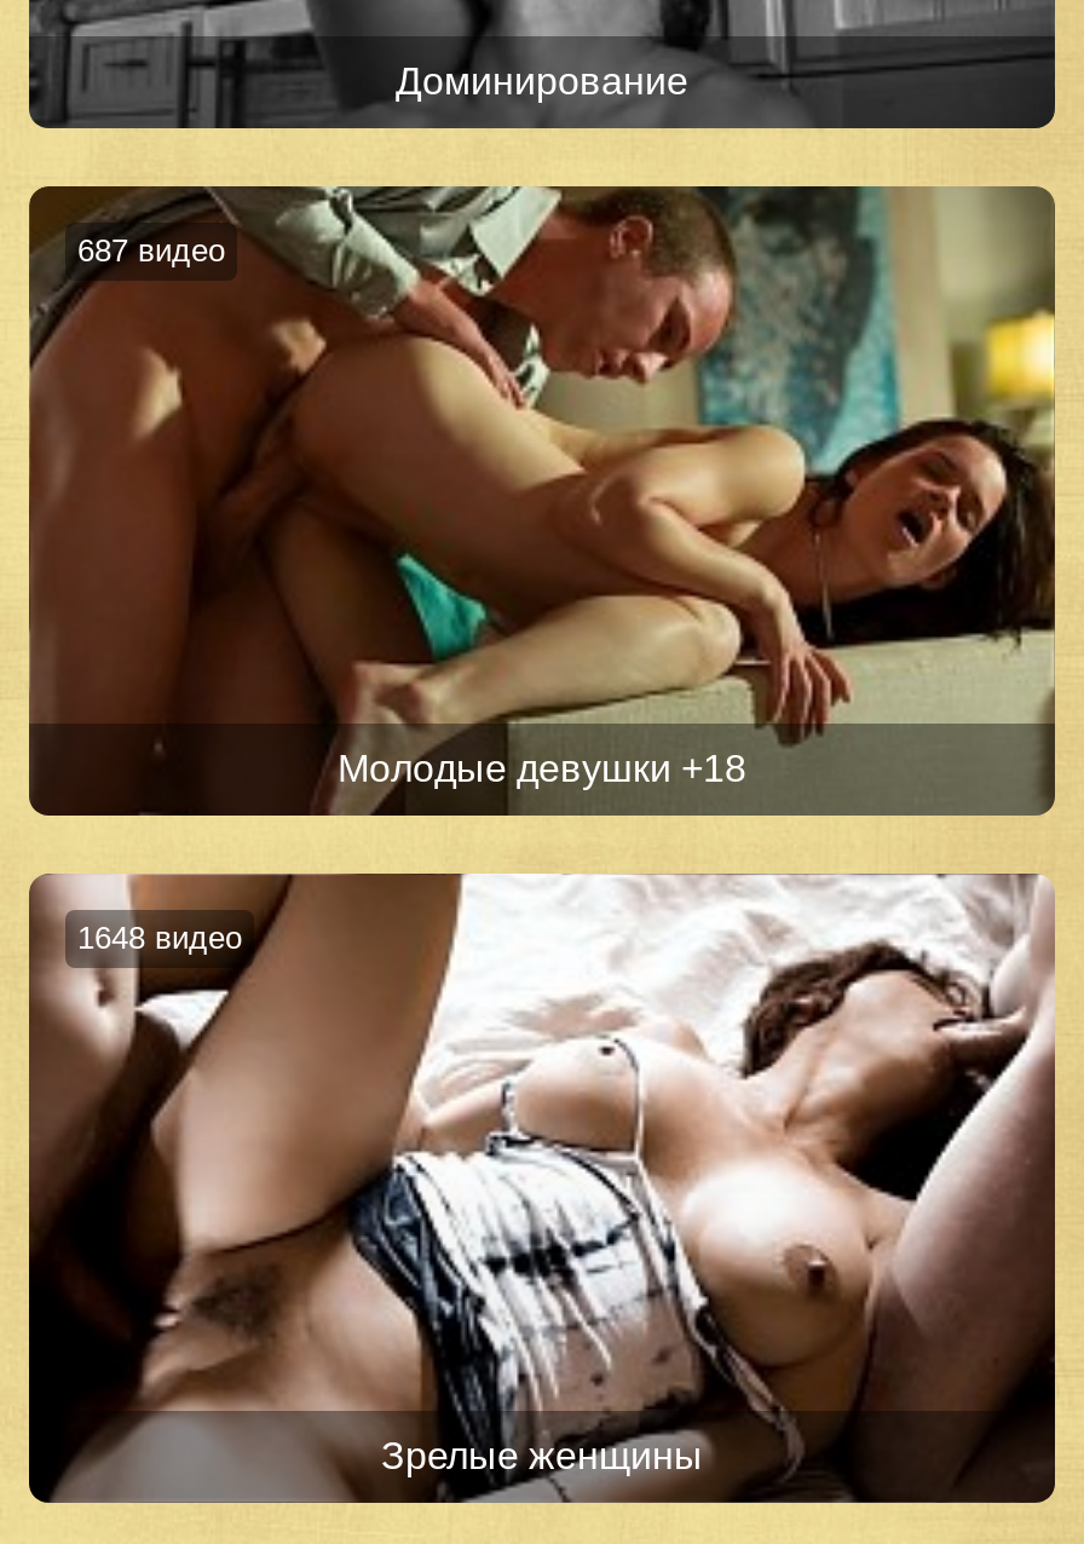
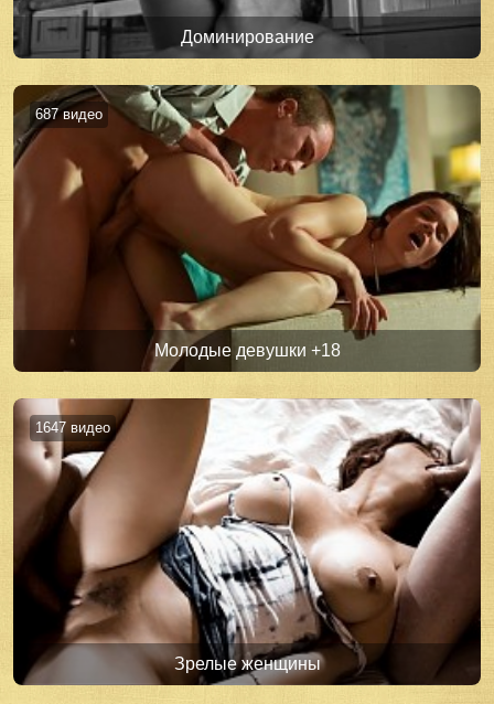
- 1648 видео
+ 1647 видео
